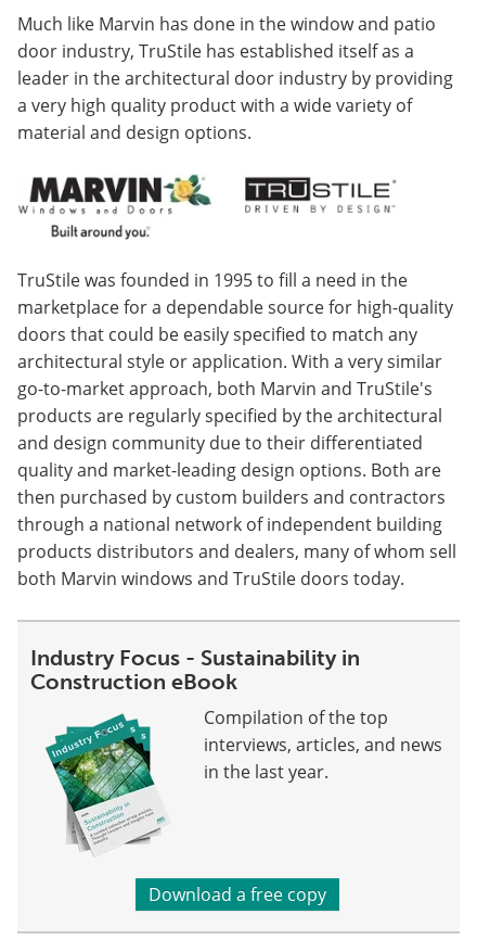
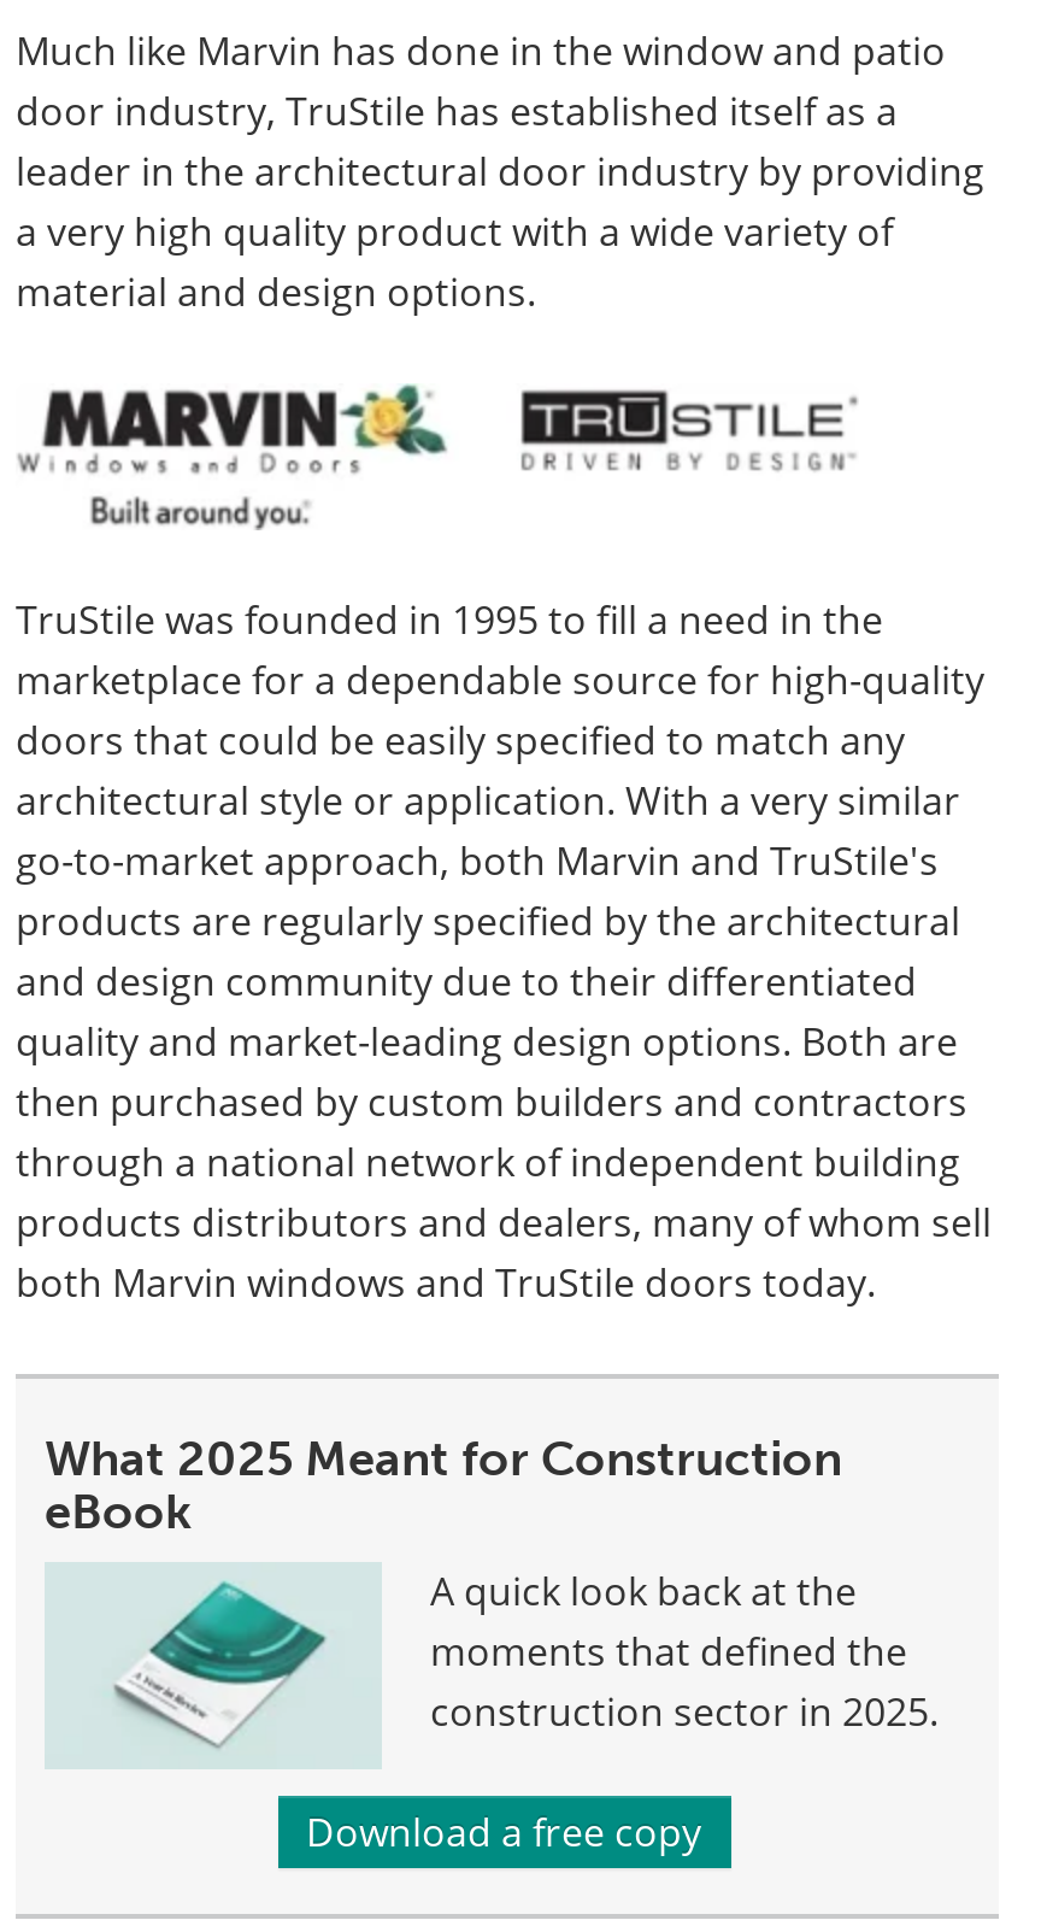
- [image]
- Industry Focus - Sustainability in
- Construction eBook
- Compilation of the top
- interviews, articles, and news
- in the last year.
+ [image]
+ What 2025 Meant for Construction
+ eBook
+ A quick look back at the
+ moments that defined the
+ construction sector in 2025.
